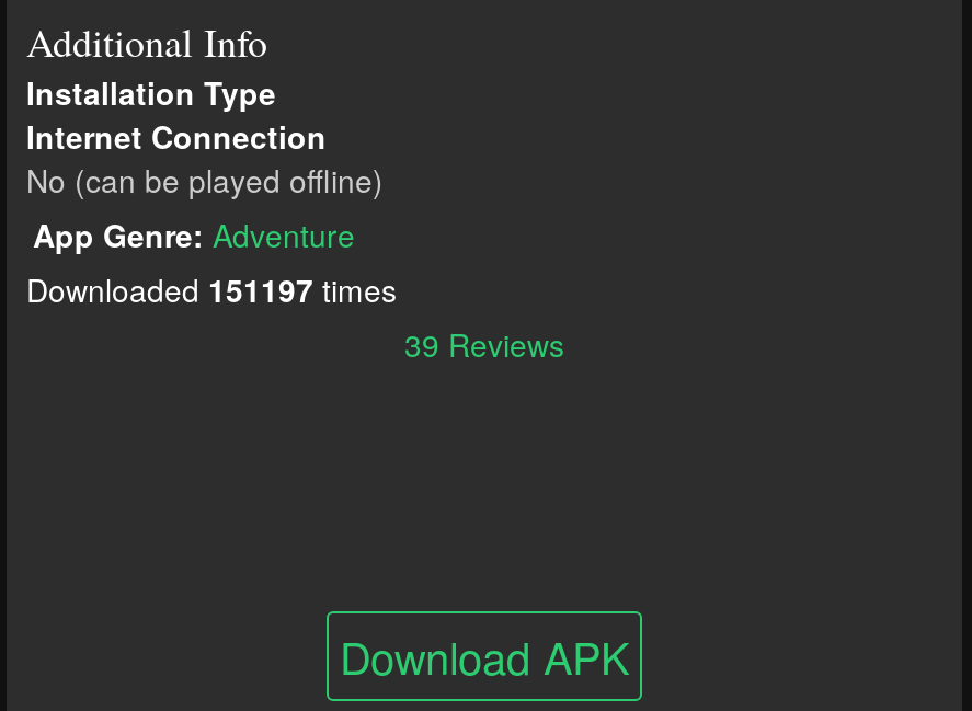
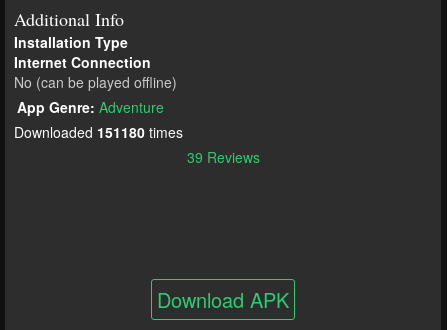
- Downloaded 151197 times
+ Downloaded 151180 times
